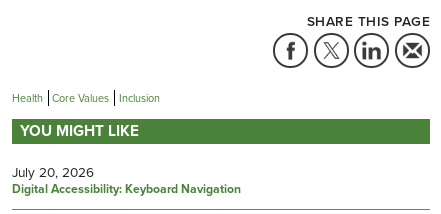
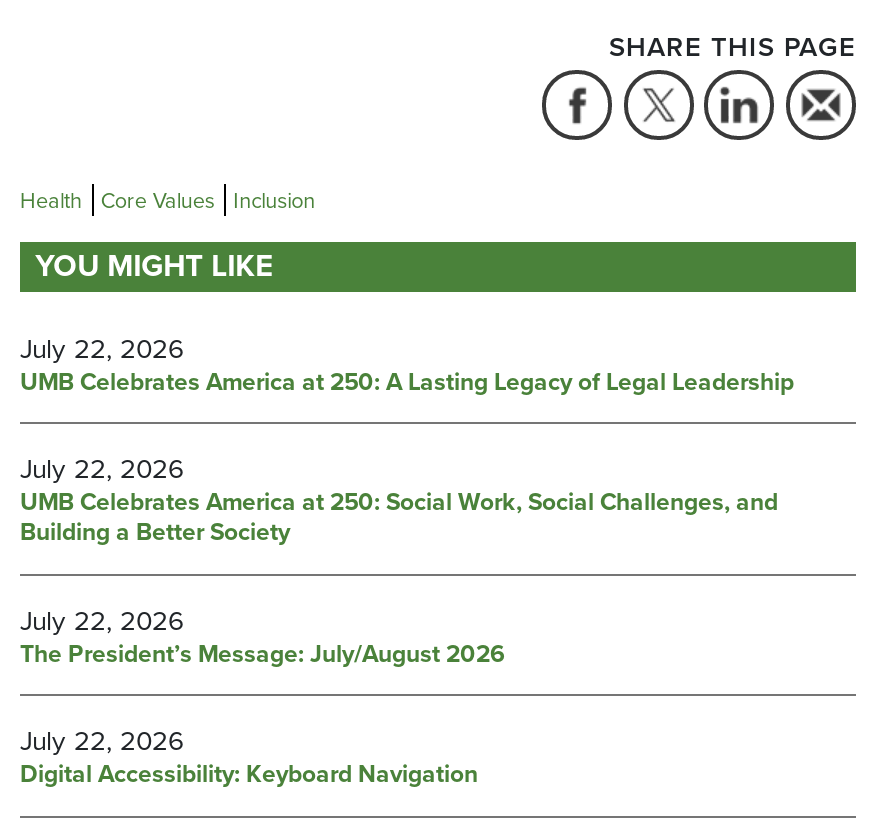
- July 20, 2026
+ July 22, 2026
+ UMB Celebrates America at 250: A Lasting Legacy of Legal Leadership
+ July 22, 2026
+ UMB Celebrates America at 250: Social Work, Social Challenges, and
+ Building a Better Society
+ July 22, 2026
+ The President’s Message: July/August 2026
+ July 22, 2026
